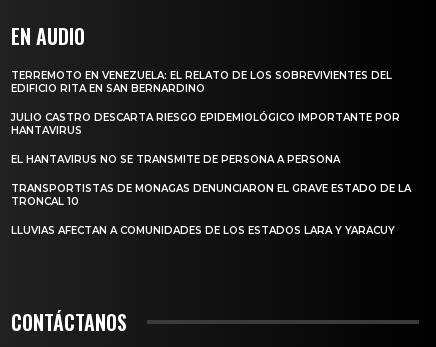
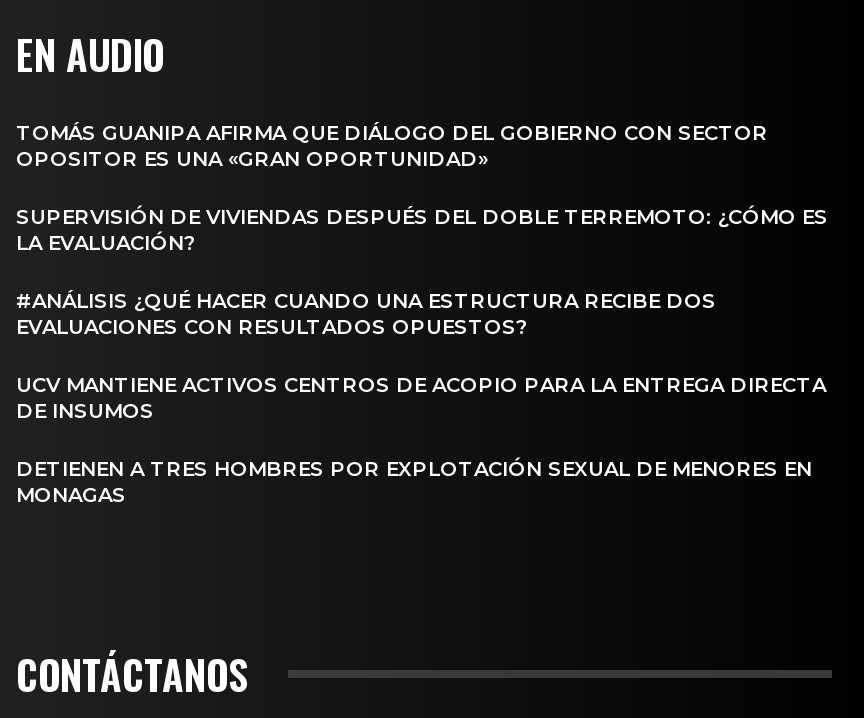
- TERREMOTO EN VENEZUELA: EL RELATO DE LOS SOBREVIVIENTES DEL
- EDIFICIO RITA EN SAN BERNARDINO
+ TOMÁS GUANIPA AFIRMA QUE DIÁLOGO DEL GOBIERNO CON SECTOR
+ OPOSITOR ES UNA «GRAN OPORTUNIDAD»

- JULIO CASTRO DESCARTA RIESGO EPIDEMIOLÓGICO IMPORTANTE POR
- HANTAVIRUS
+ SUPERVISIÓN DE VIVIENDAS DESPUÉS DEL DOBLE TERREMOTO: ¿CÓMO ES
+ LA EVALUACIÓN?

- EL HANTAVIRUS NO SE TRANSMITE DE PERSONA A PERSONA
+ #ANÁLISIS ¿QUÉ HACER CUANDO UNA ESTRUCTURA RECIBE DOS
+ EVALUACIONES CON RESULTADOS OPUESTOS?

- TRANSPORTISTAS DE MONAGAS DENUNCIARON EL GRAVE ESTADO DE LA
- TRONCAL 10
+ UCV MANTIENE ACTIVOS CENTROS DE ACOPIO PARA LA ENTREGA DIRECTA
+ DE INSUMOS

- LLUVIAS AFECTAN A COMUNIDADES DE LOS ESTADOS LARA Y YARACUY
+ DETIENEN A TRES HOMBRES POR EXPLOTACIÓN SEXUAL DE MENORES EN
+ MONAGAS
